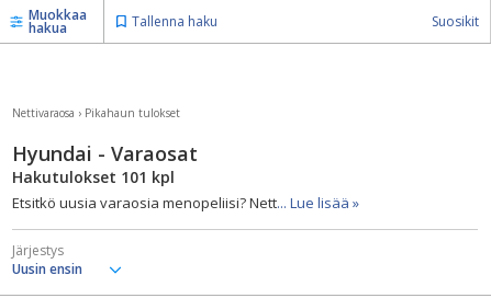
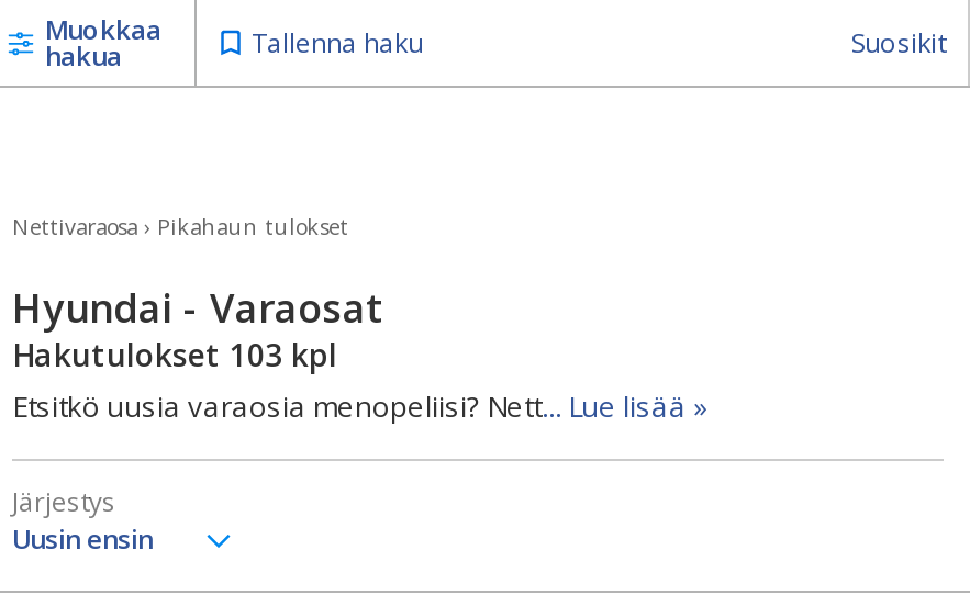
- Hakutulokset 101 kpl
+ Hakutulokset 103 kpl
